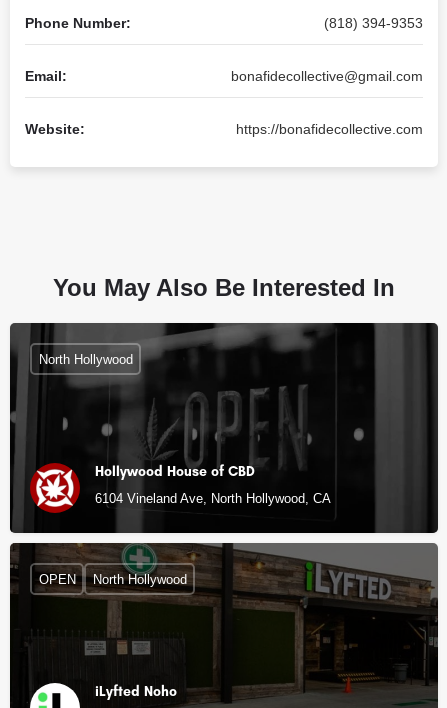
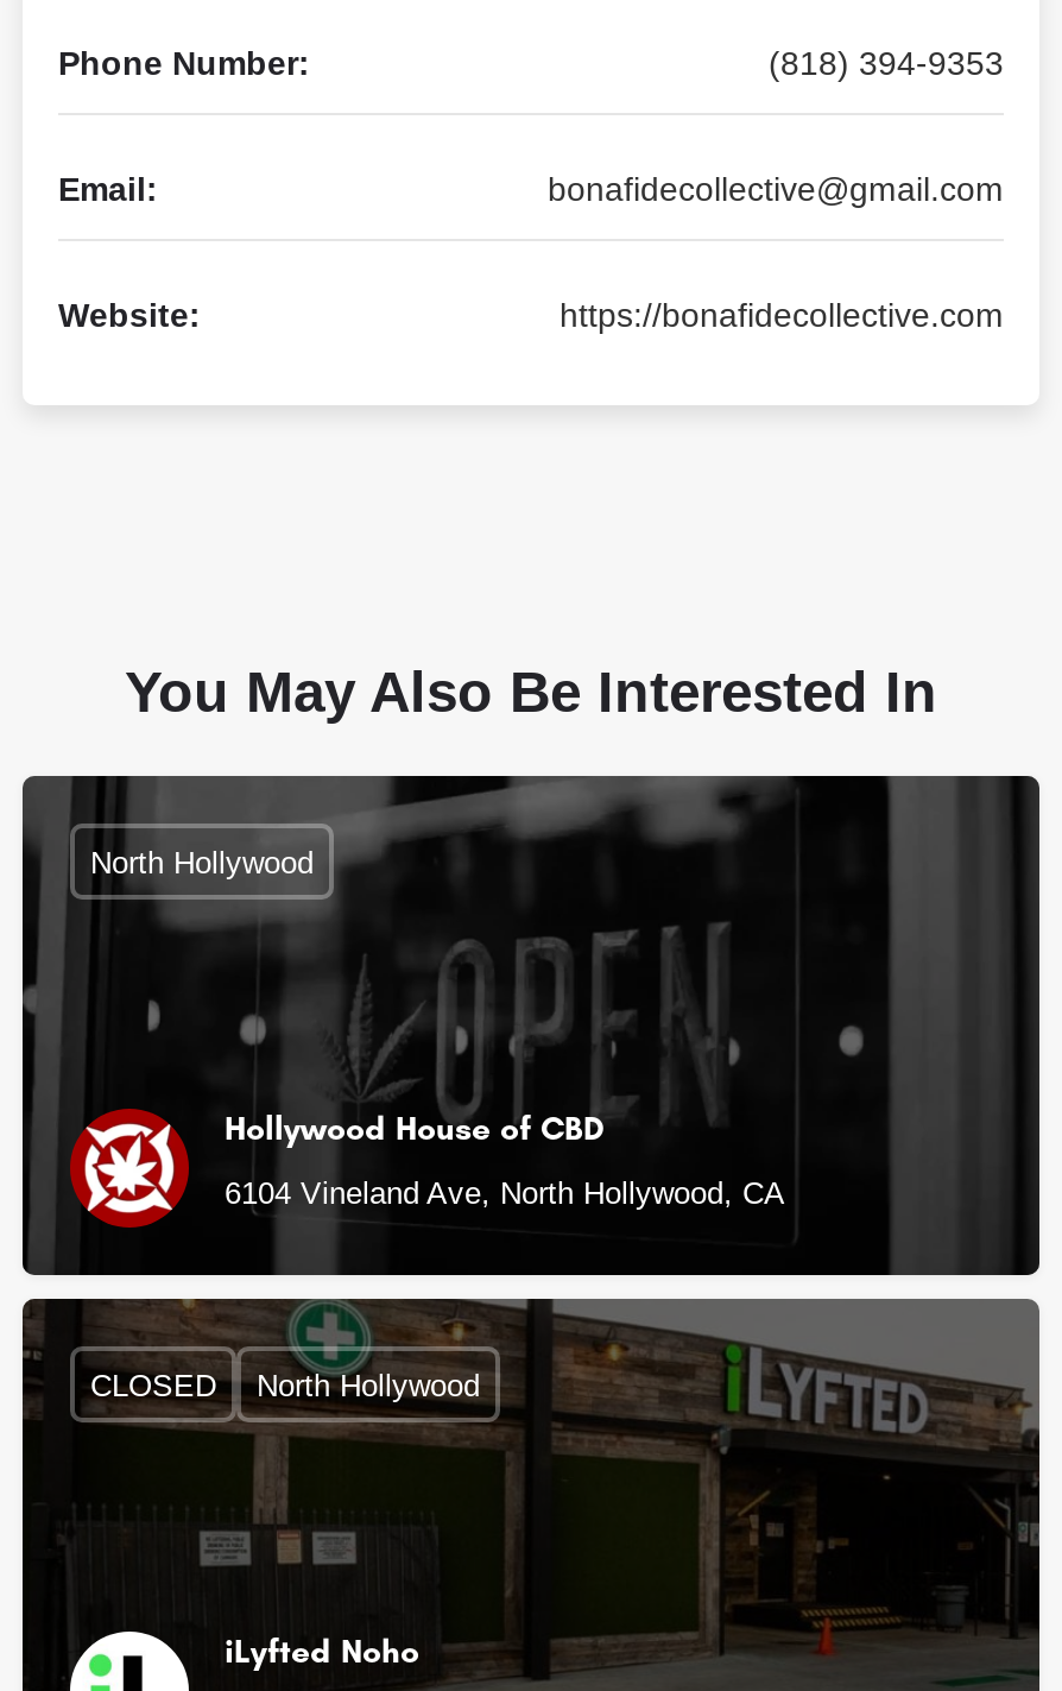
- OPEN
+ CLOSED
